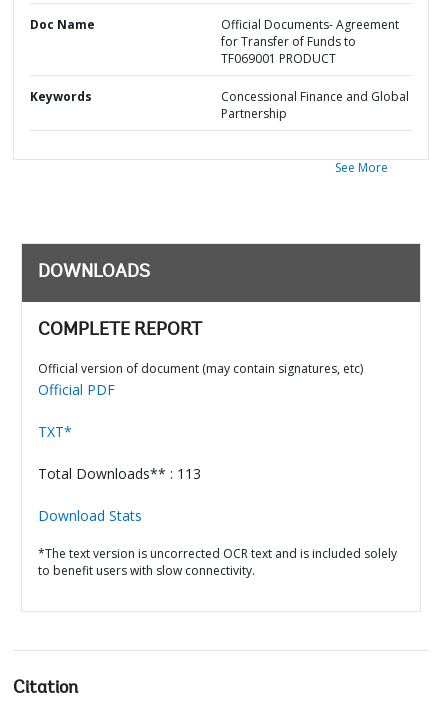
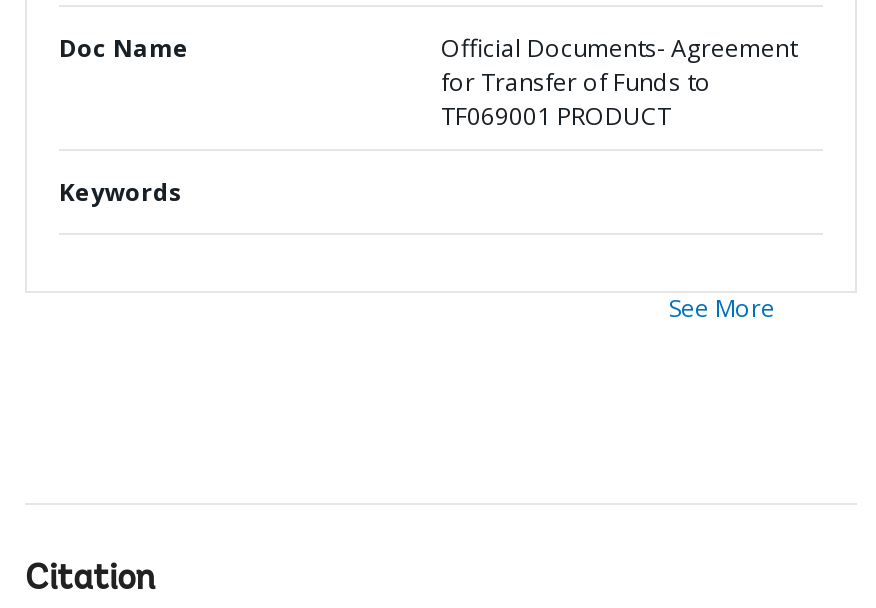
- Concessional Finance and Global
- Partnership

- DOWNLOADS
- COMPLETE REPORT
- Official version of document (may contain signatures, etc)
- Official PDF
- TXT*
- Total Downloads** : 113
- Download Stats
- *The text version is uncorrected OCR text and is included solely
- to benefit users with slow connectivity.
